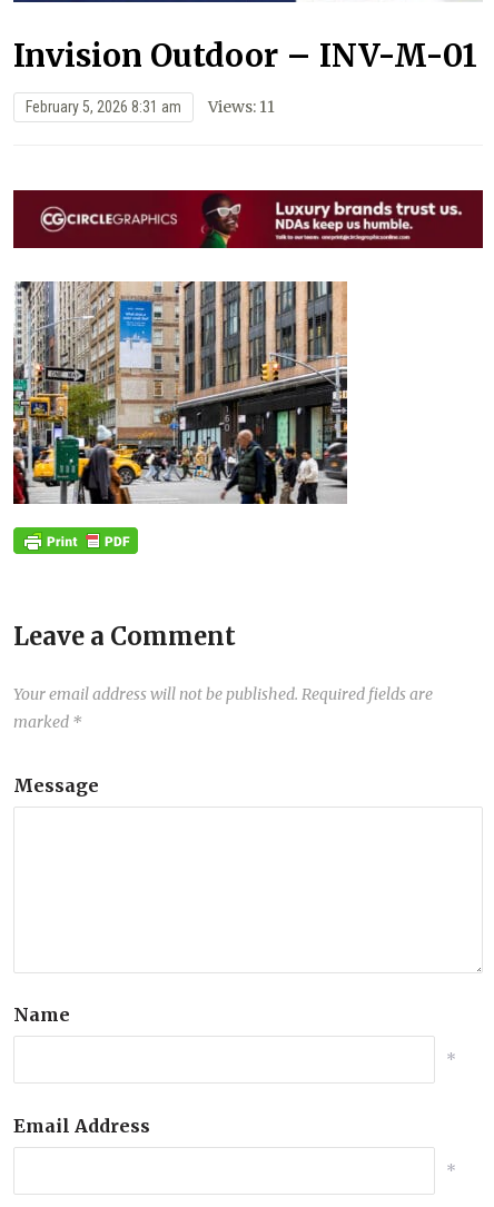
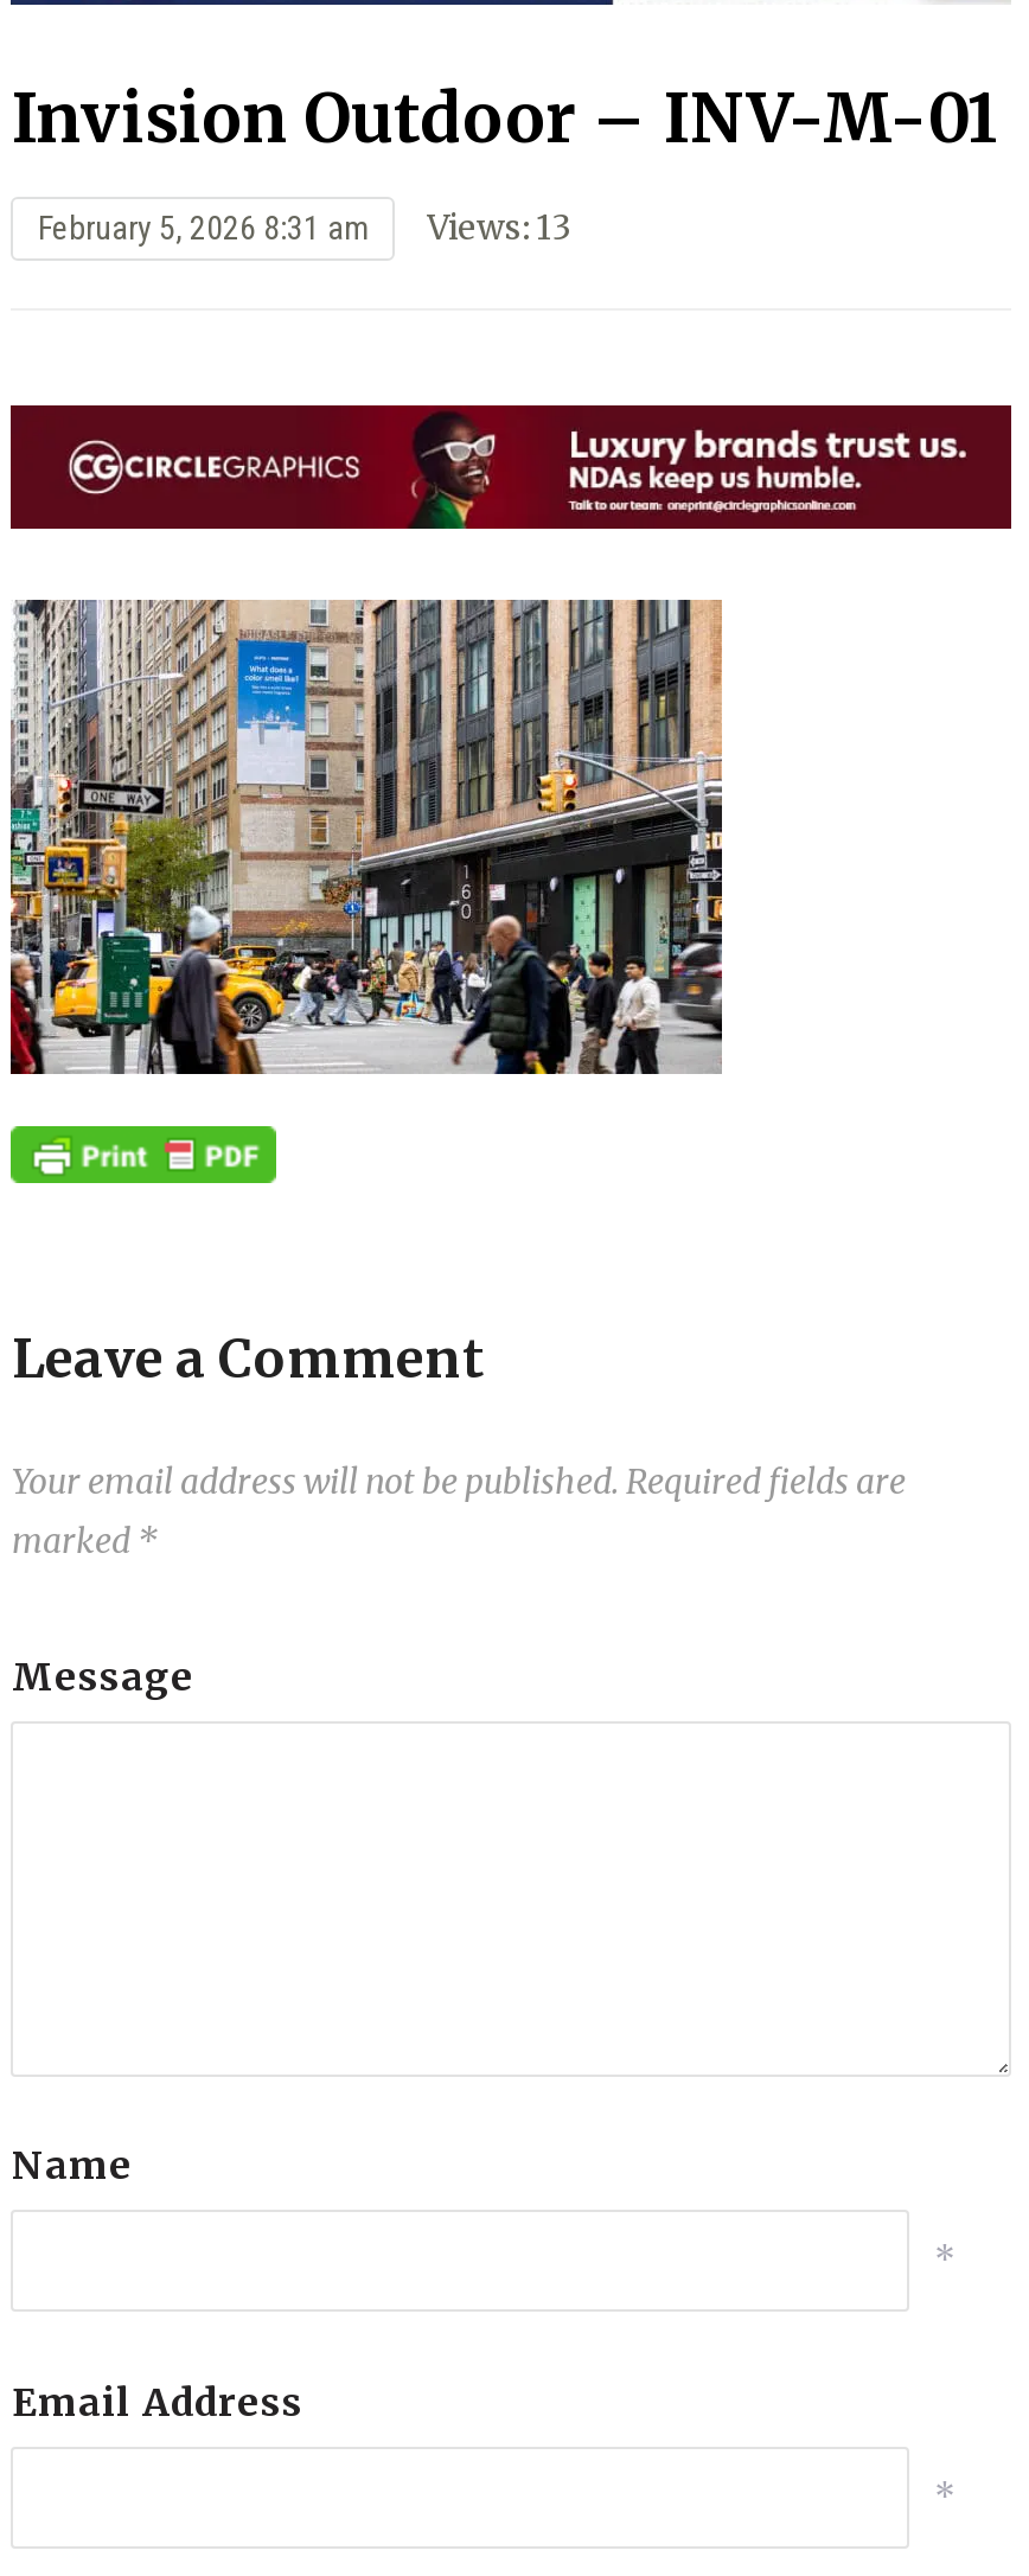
- February 5, 2026 8:31 am Views: 11
+ February 5, 2026 8:31 am Views: 13
